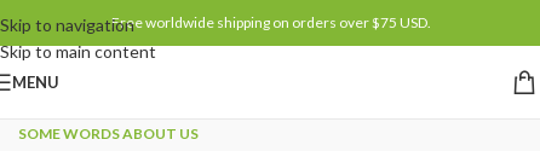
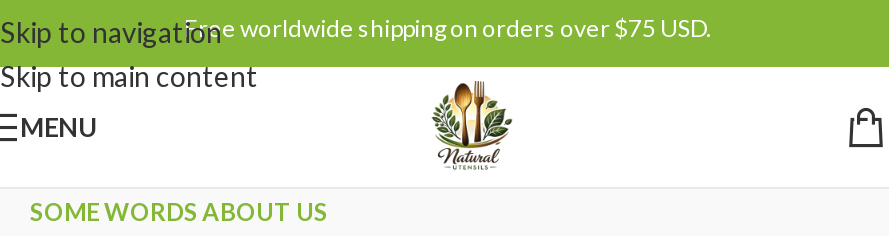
+ [image]
